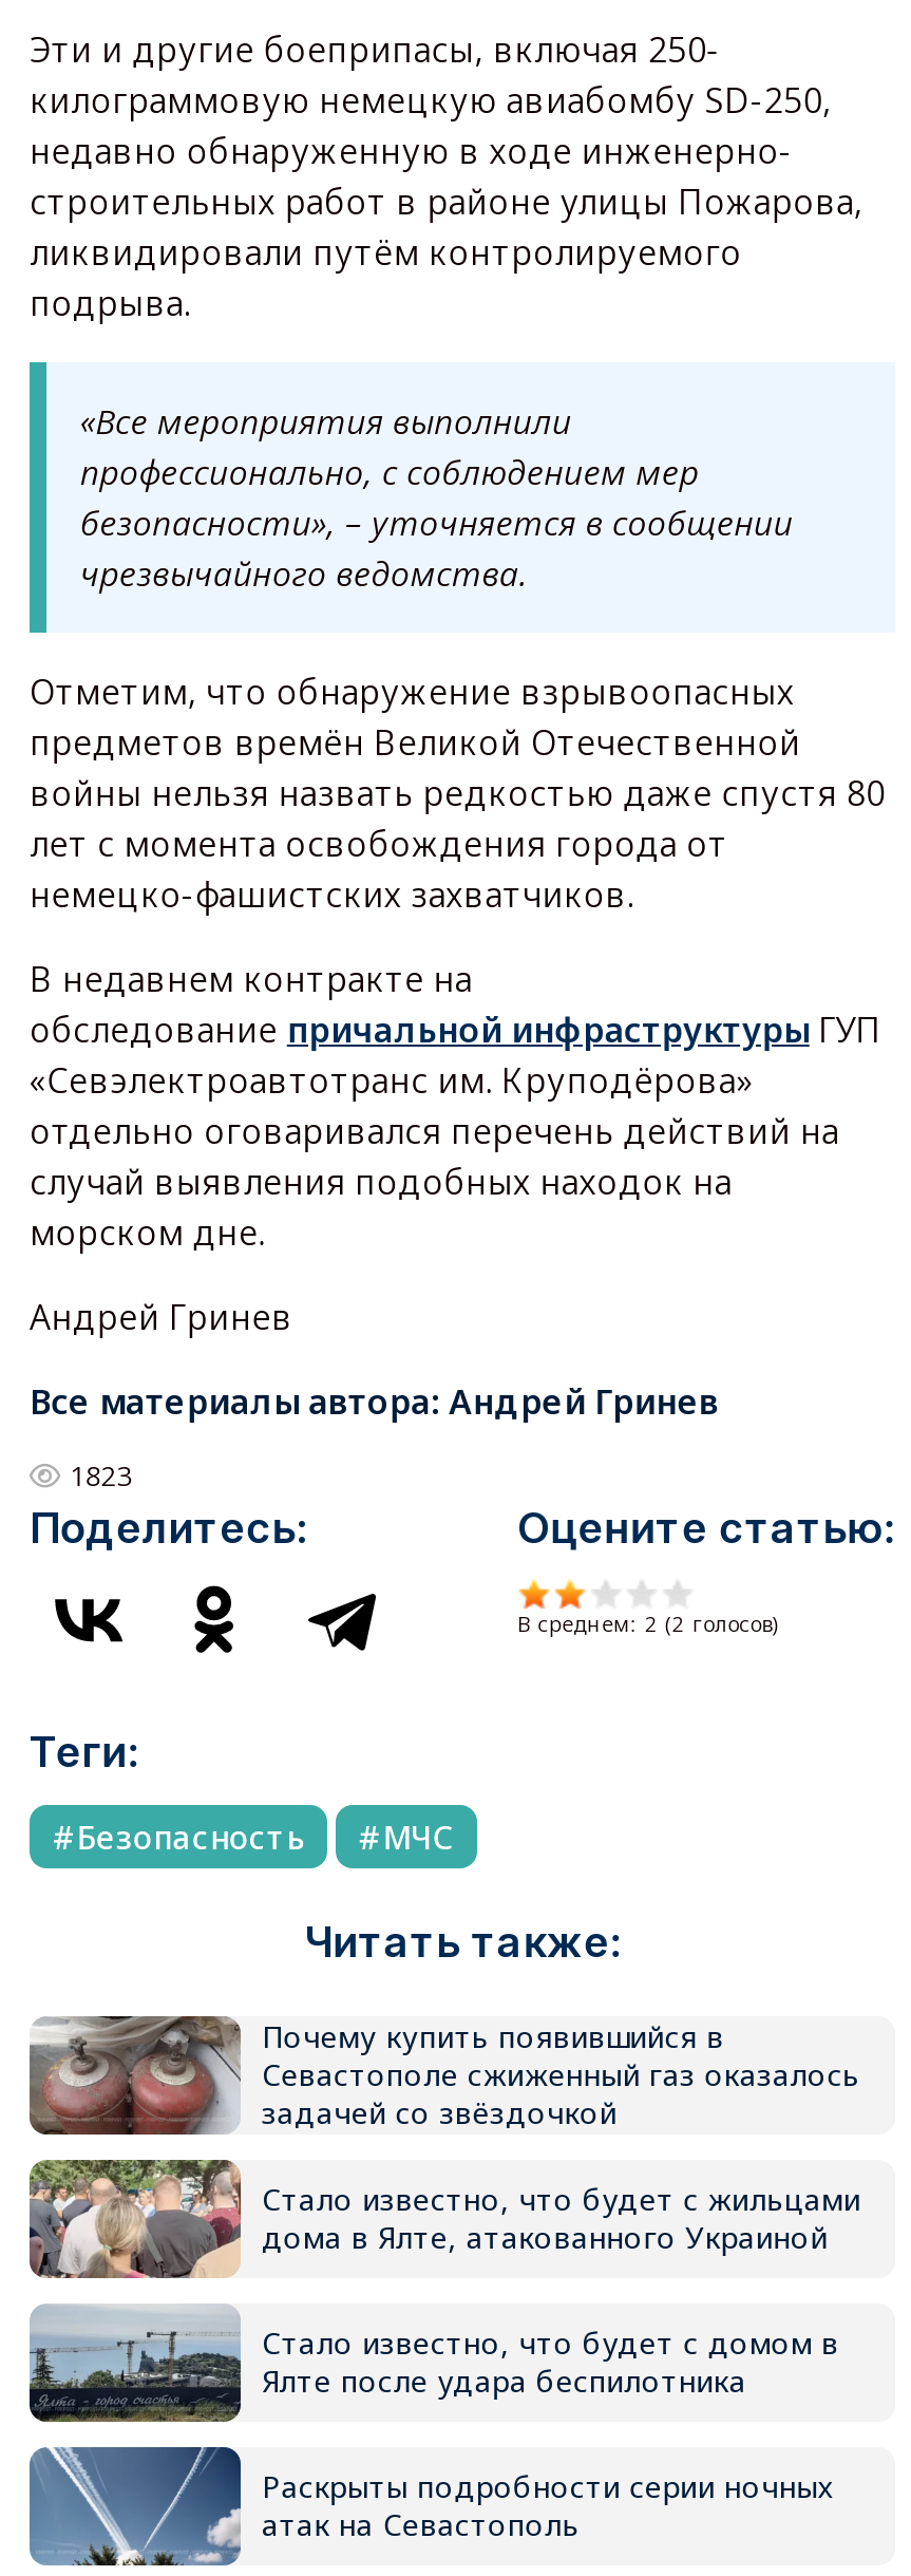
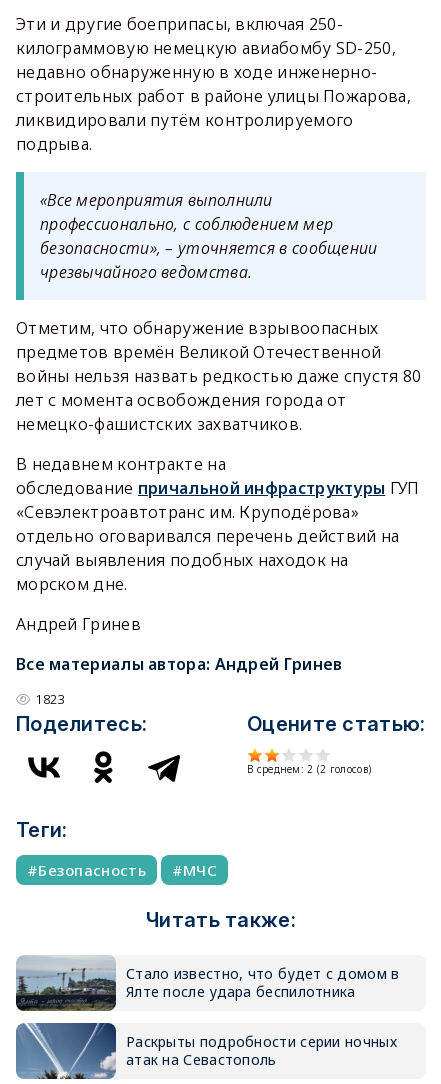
- [image]
- Почему купить появившийся в
- Севастополе сжиженный газ оказалось
- задачей со звёздочкой
- Стало известно, что будет с жильцами
- дома в Ялте, атакованного Украиной

- [image]
